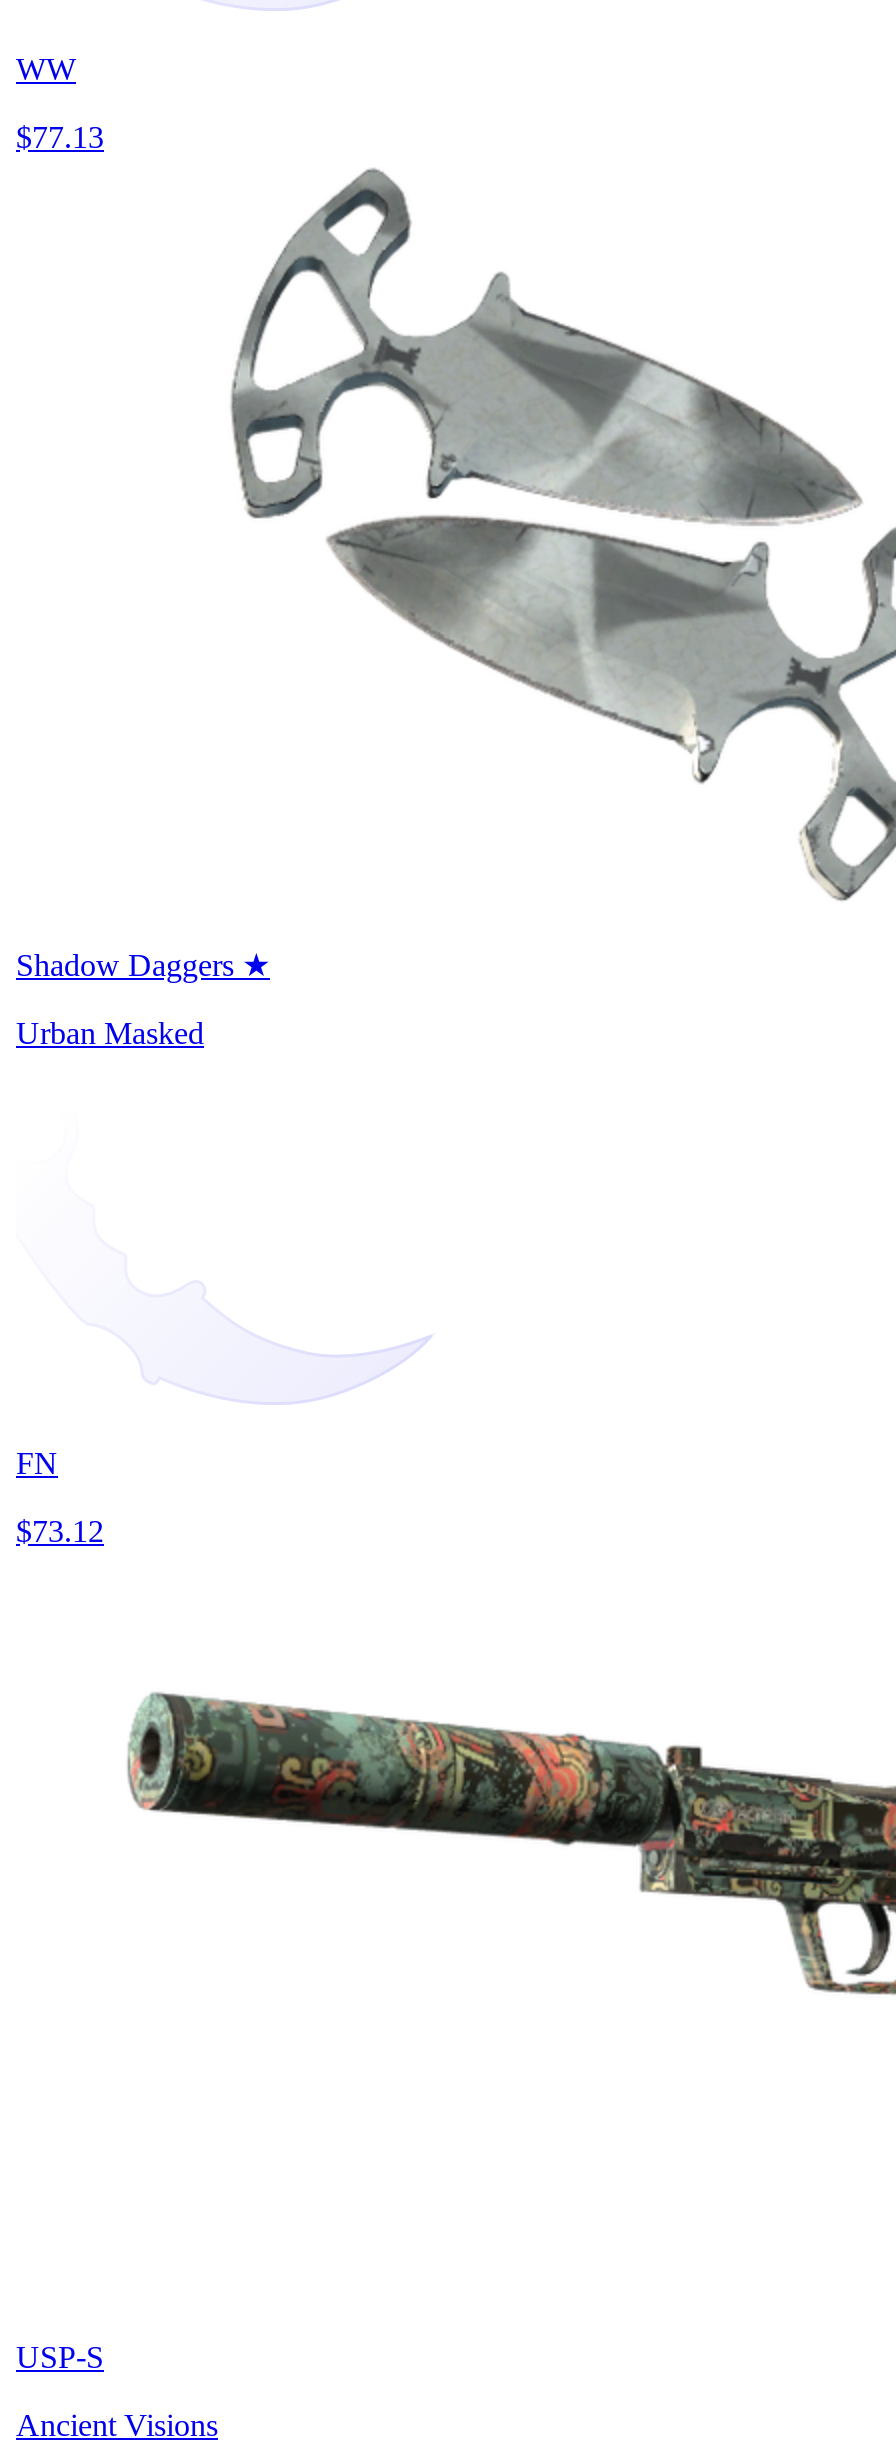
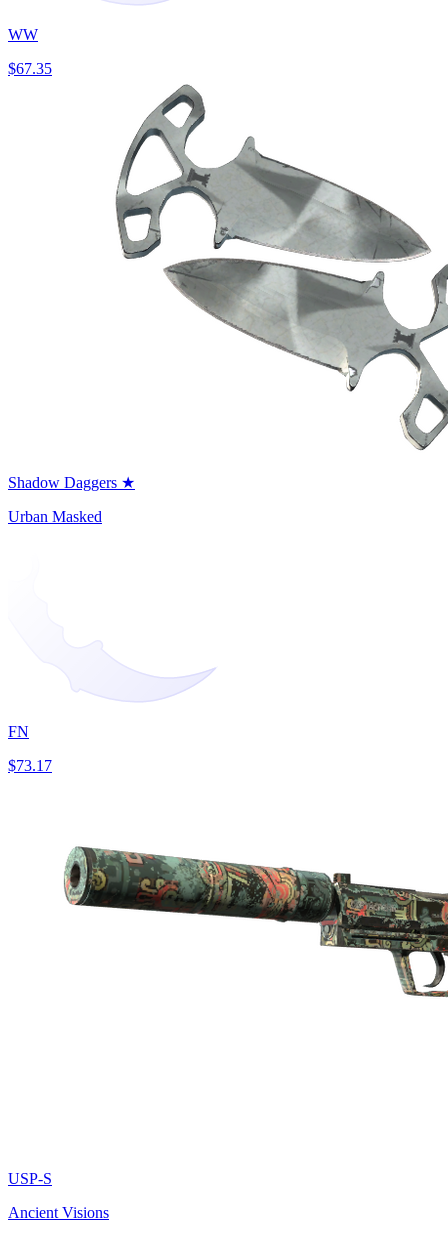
- $77.13
+ $67.35

- $73.12
+ $73.17
